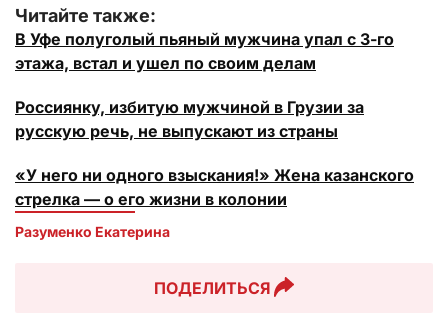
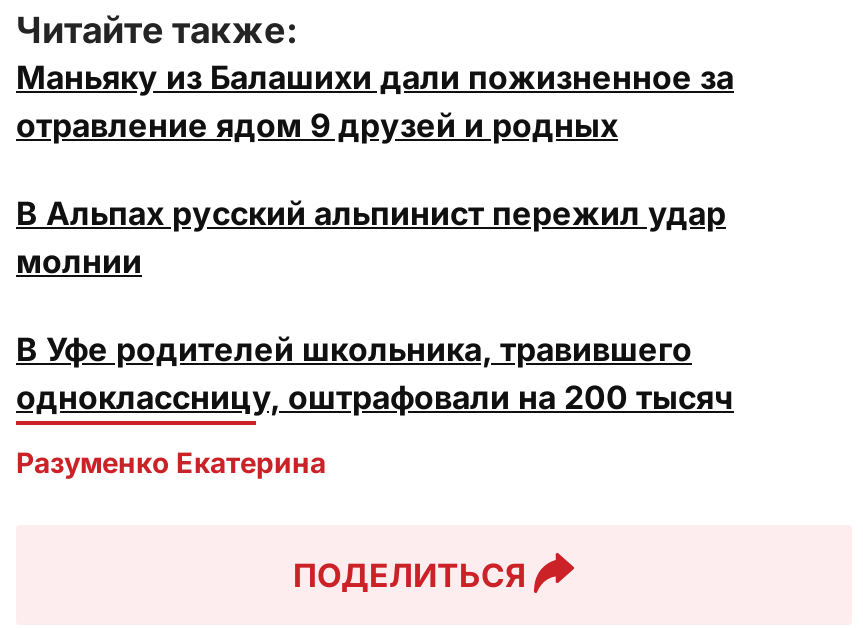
- В Уфе полуголый пьяный мужчина упал с 3-го
- этажа, встал и ушел по своим делам
+ Маньяку из Балашихи дали пожизненное за
+ отравление ядом 9 друзей и родных

- Россиянку, избитую мужчиной в Грузии за
- русскую речь, не выпускают из страны
+ В Альпах русский альпинист пережил удар
+ молнии

- «У него ни одного взыскания!» Жена казанского
- стрелка — о его жизни в колонии
+ В Уфе родителей школьника, травившего
+ одноклассницу, оштрафовали на 200 тысяч
